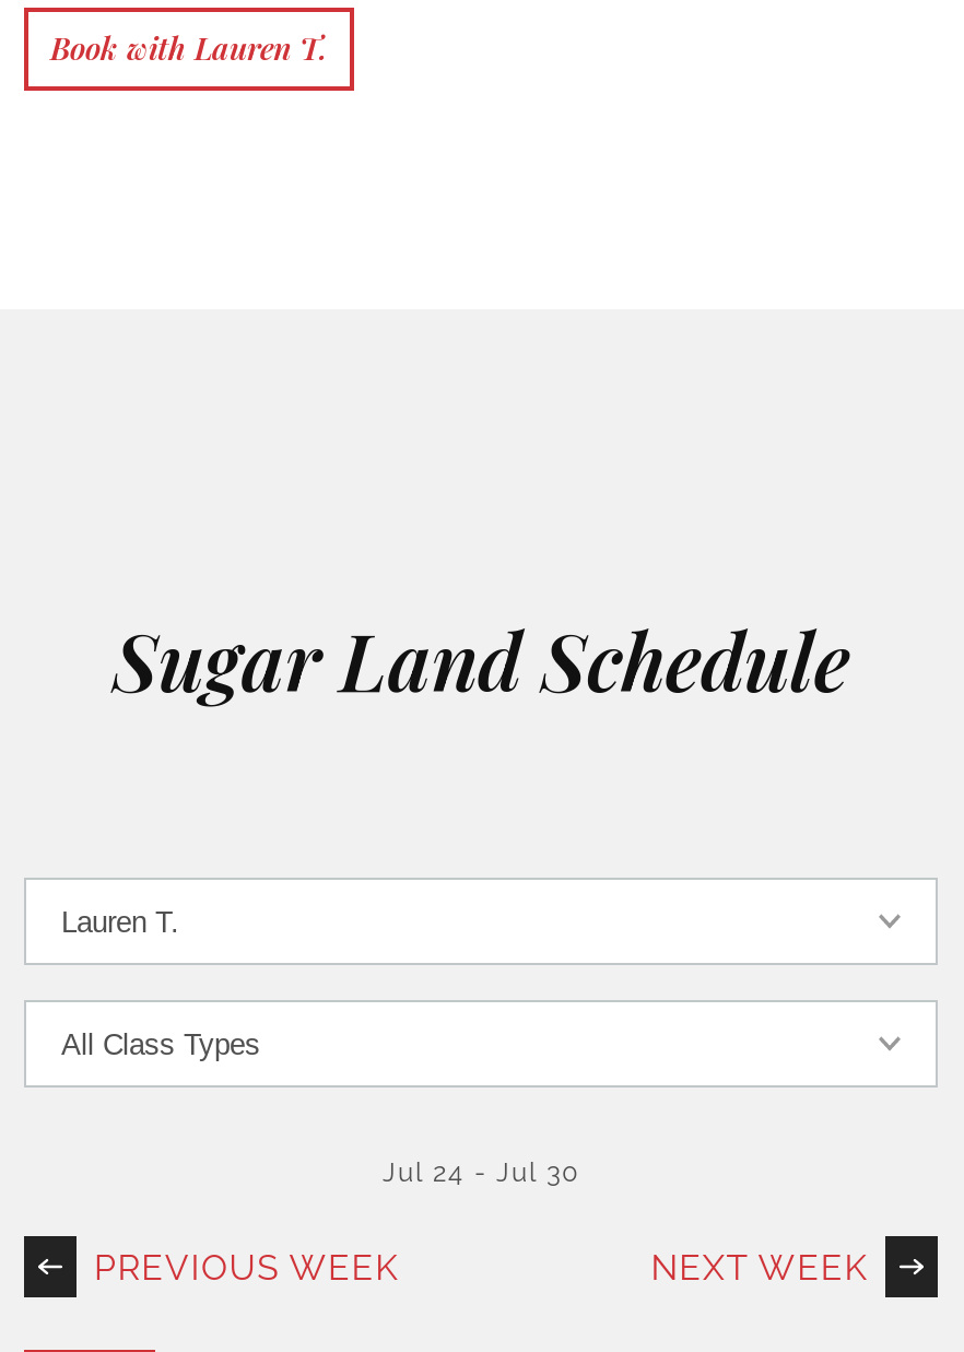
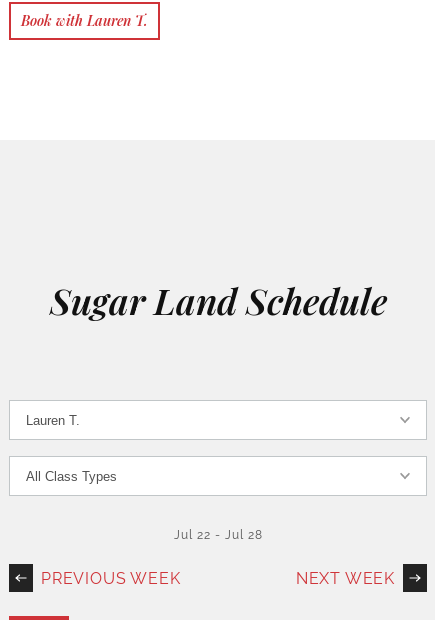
- Jul 24 - Jul 30
+ Jul 22 - Jul 28
